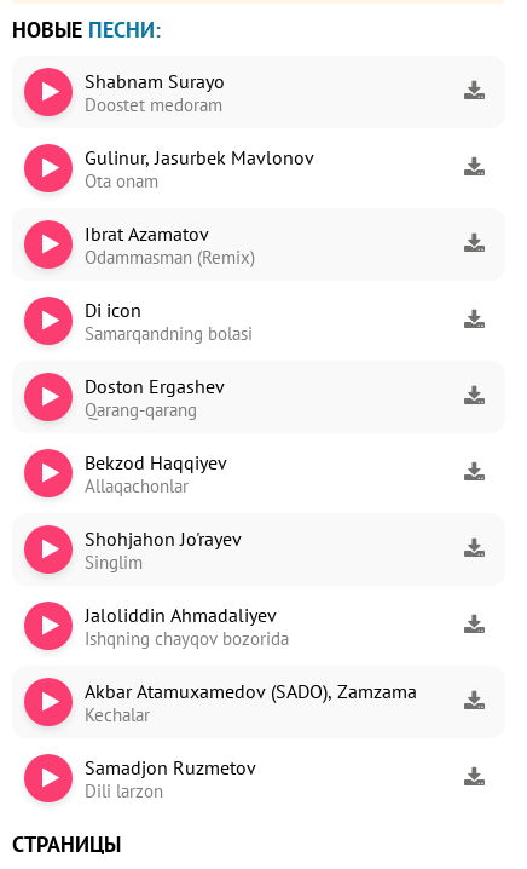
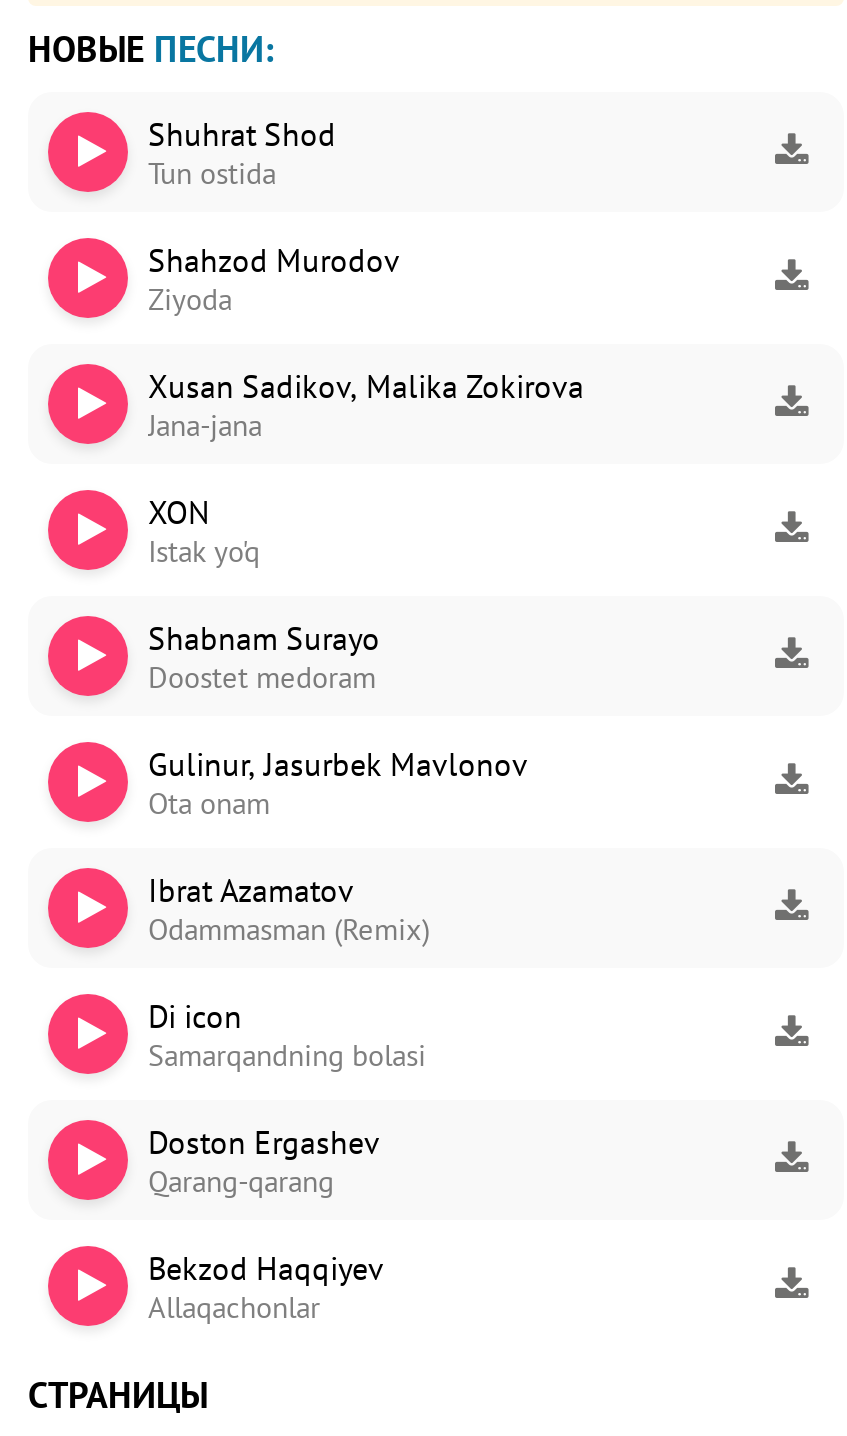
+ Shuhrat Shod
+ Tun ostida
+ Shahzod Murodov
+ Ziyoda
+ Xusan Sadikov, Malika Zokirova
+ Jana-jana
+ XON
+ Istak yo'q

moved down: Shabnam Surayo | Doostet medoram | Gulinur, Jasurbek Mavlonov | ... | Bekzod Haqqiyev | Allaqachonlar

- Shohjahon Jo'rayev
- Singlim
- Jaloliddin Ahmadaliyev
- Ishqning chayqov bozorida
- Akbar Atamuxamedov (SADO), Zamzama
- Kechalar
- Samadjon Ruzmetov
- Dili larzon
